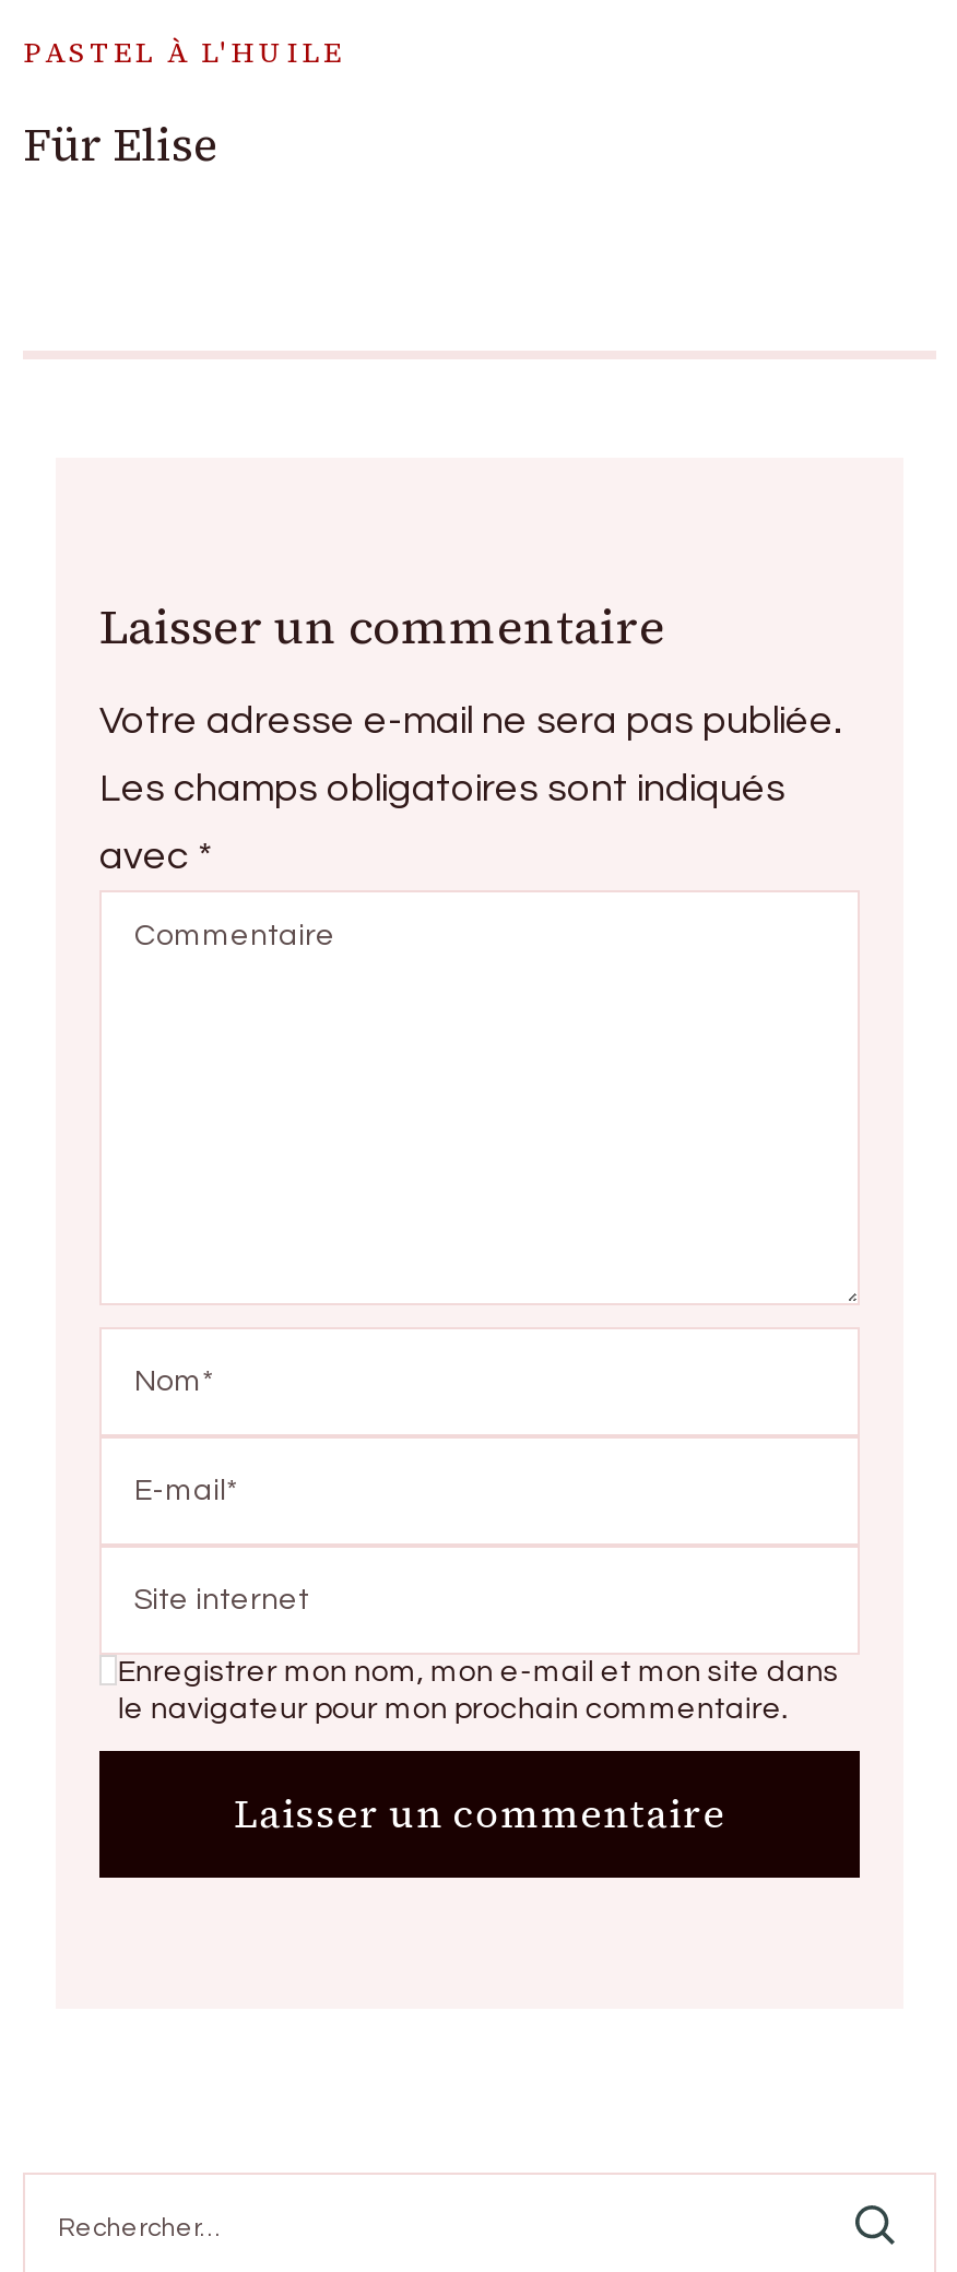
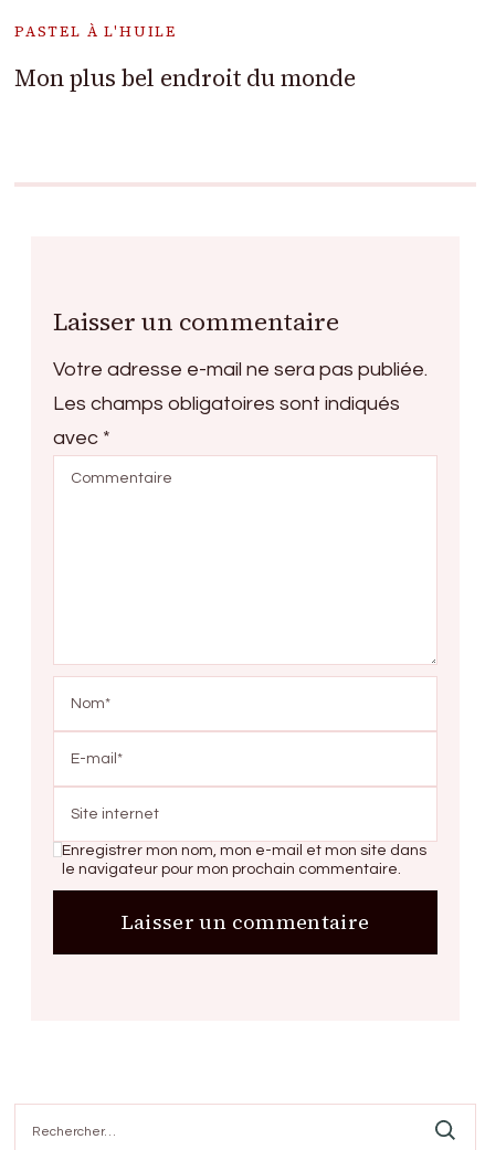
- Für Elise
+ Mon plus bel endroit du monde
